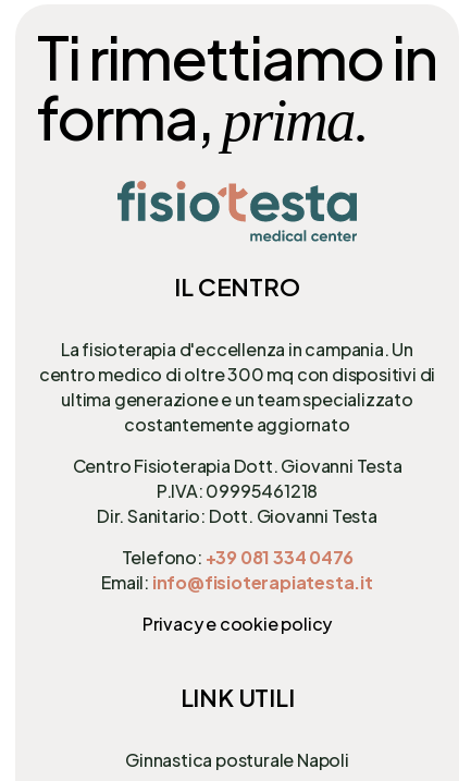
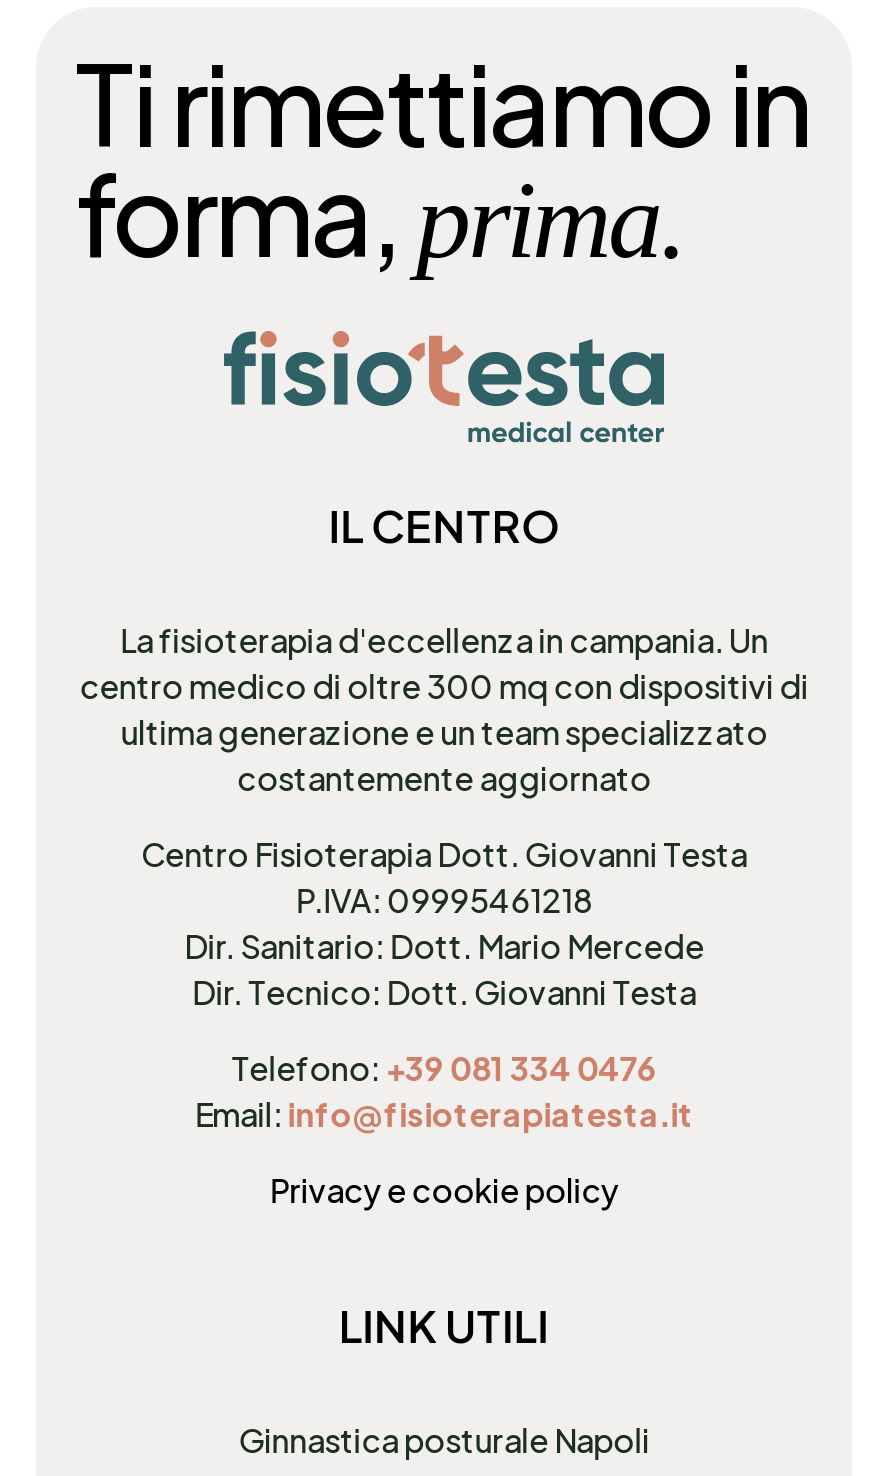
- Dir. Sanitario: Dott. Giovanni Testa
+ Dir. Sanitario: Dott. Mario Mercede
+ Dir. Tecnico: Dott. Giovanni Testa
